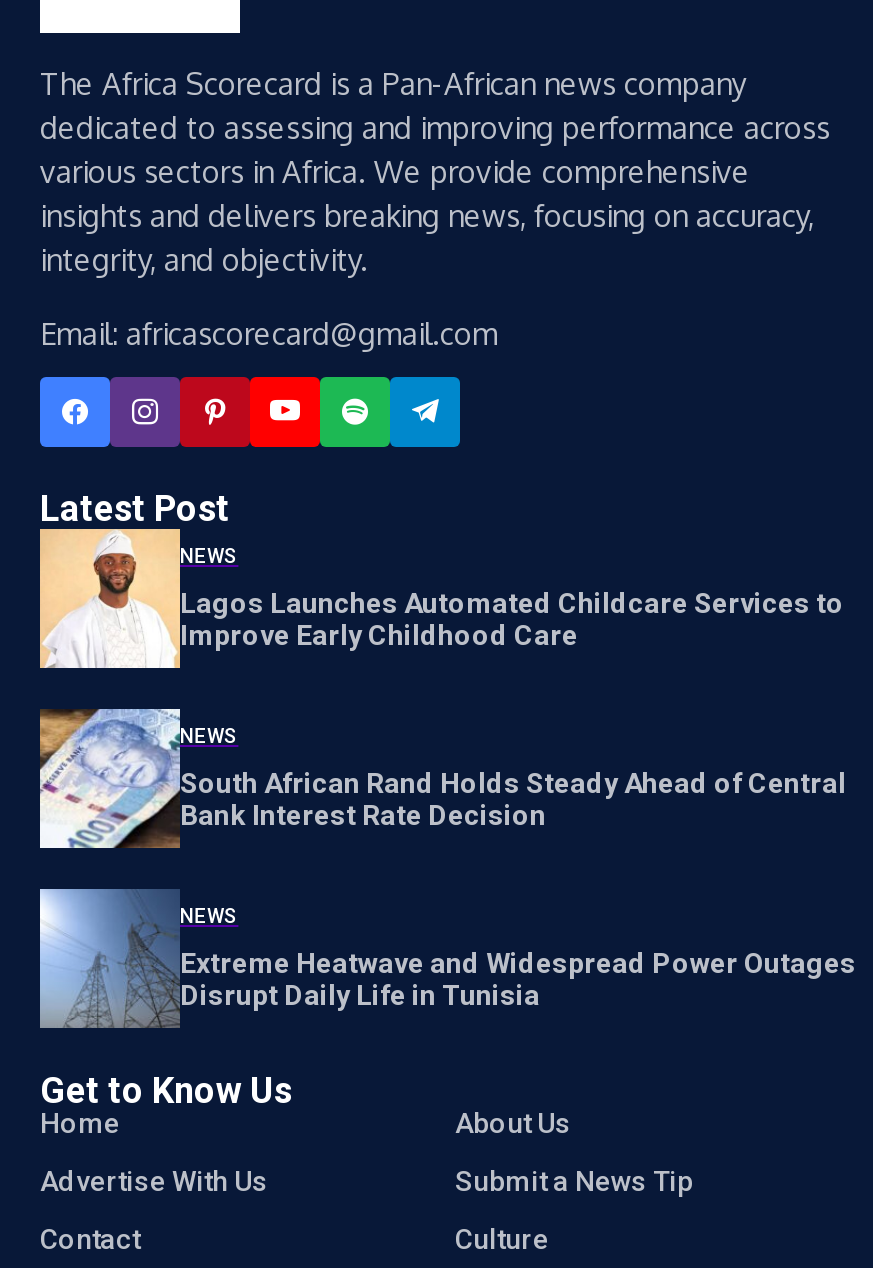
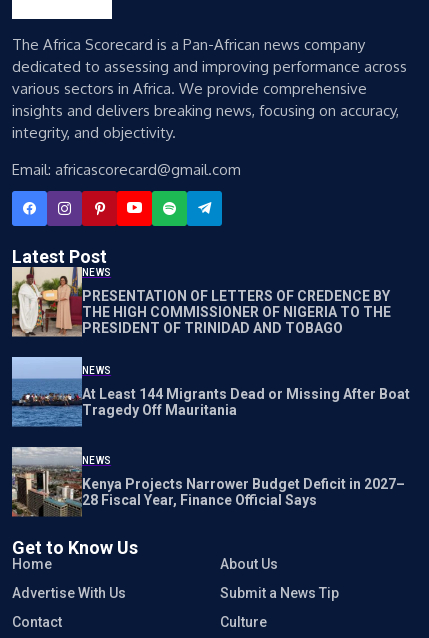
- [image]
- Lagos Launches Automated Childcare Services to
- Improve Early Childhood Care
+ [image]
+ PRESENTATION OF LETTERS OF CREDENCE BY
+ THE HIGH COMMISSIONER OF NIGERIA TO THE
+ PRESIDENT OF TRINIDAD AND TOBAGO

- [image]
- South African Rand Holds Steady Ahead of Central
- Bank Interest Rate Decision
+ [image]
+ At Least 144 Migrants Dead or Missing After Boat
+ Tragedy Off Mauritania

- [image]
- Extreme Heatwave and Widespread Power Outages
- Disrupt Daily Life in Tunisia
+ [image]
+ Kenya Projects Narrower Budget Deficit in 2027–
+ 28 Fiscal Year, Finance Official Says
